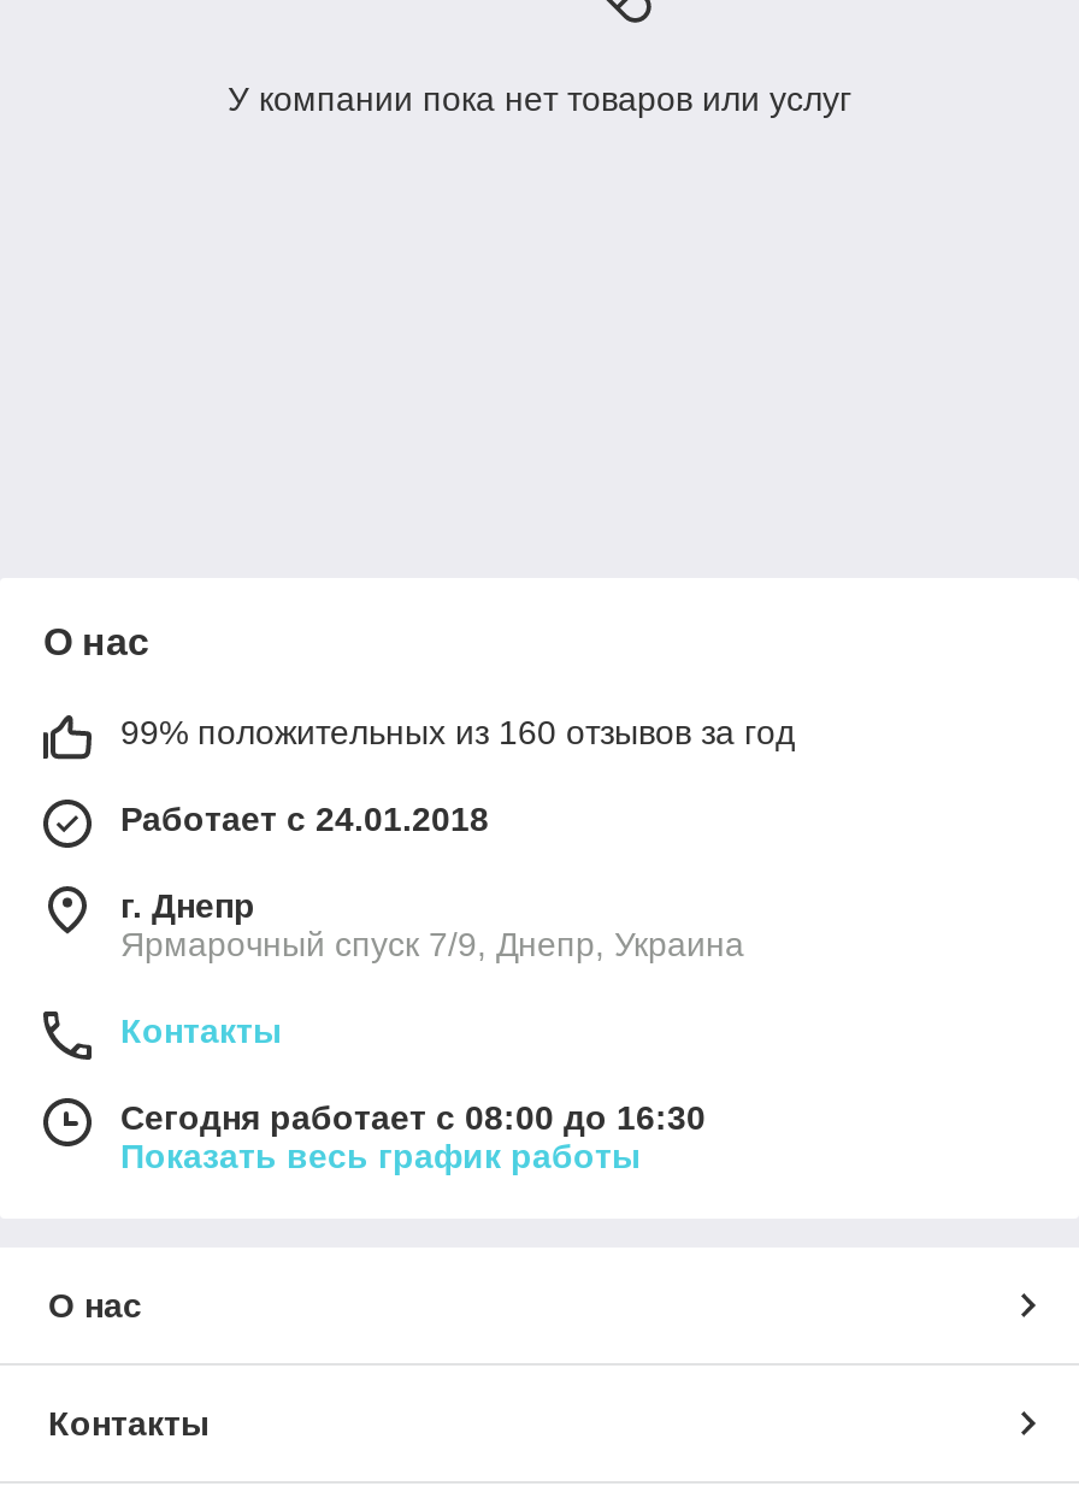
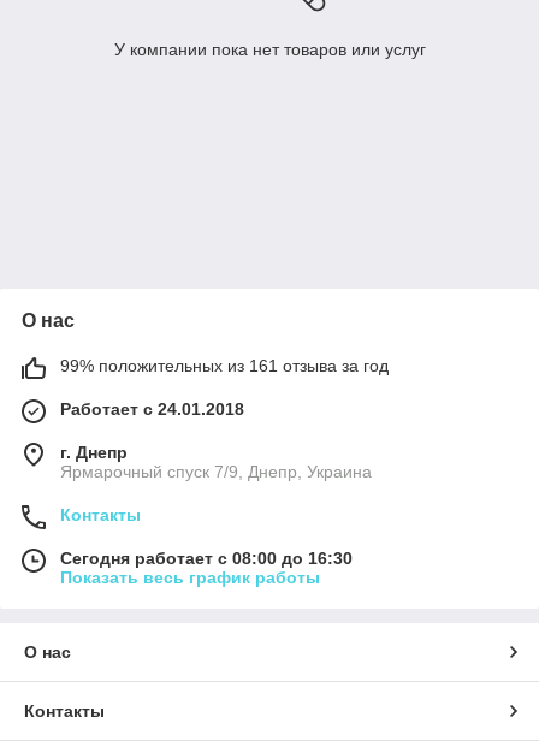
- 99% положительных из 160 отзывов за год
+ 99% положительных из 161 отзыва за год
